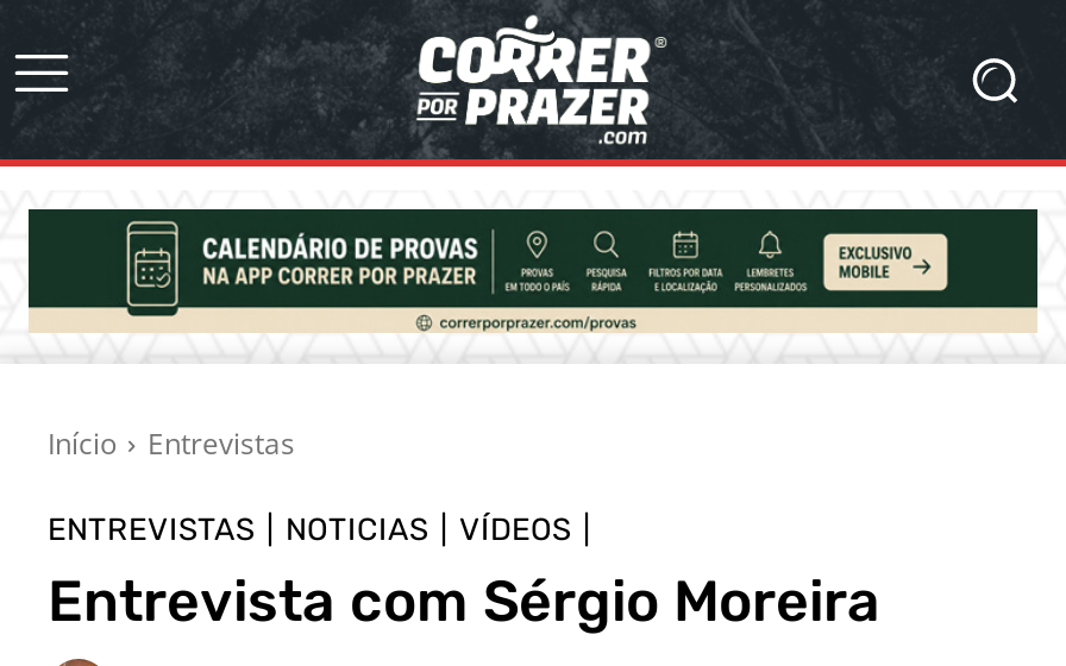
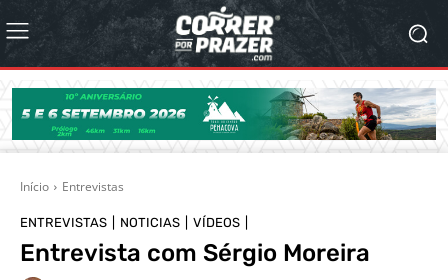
- [image]
+ [image]
